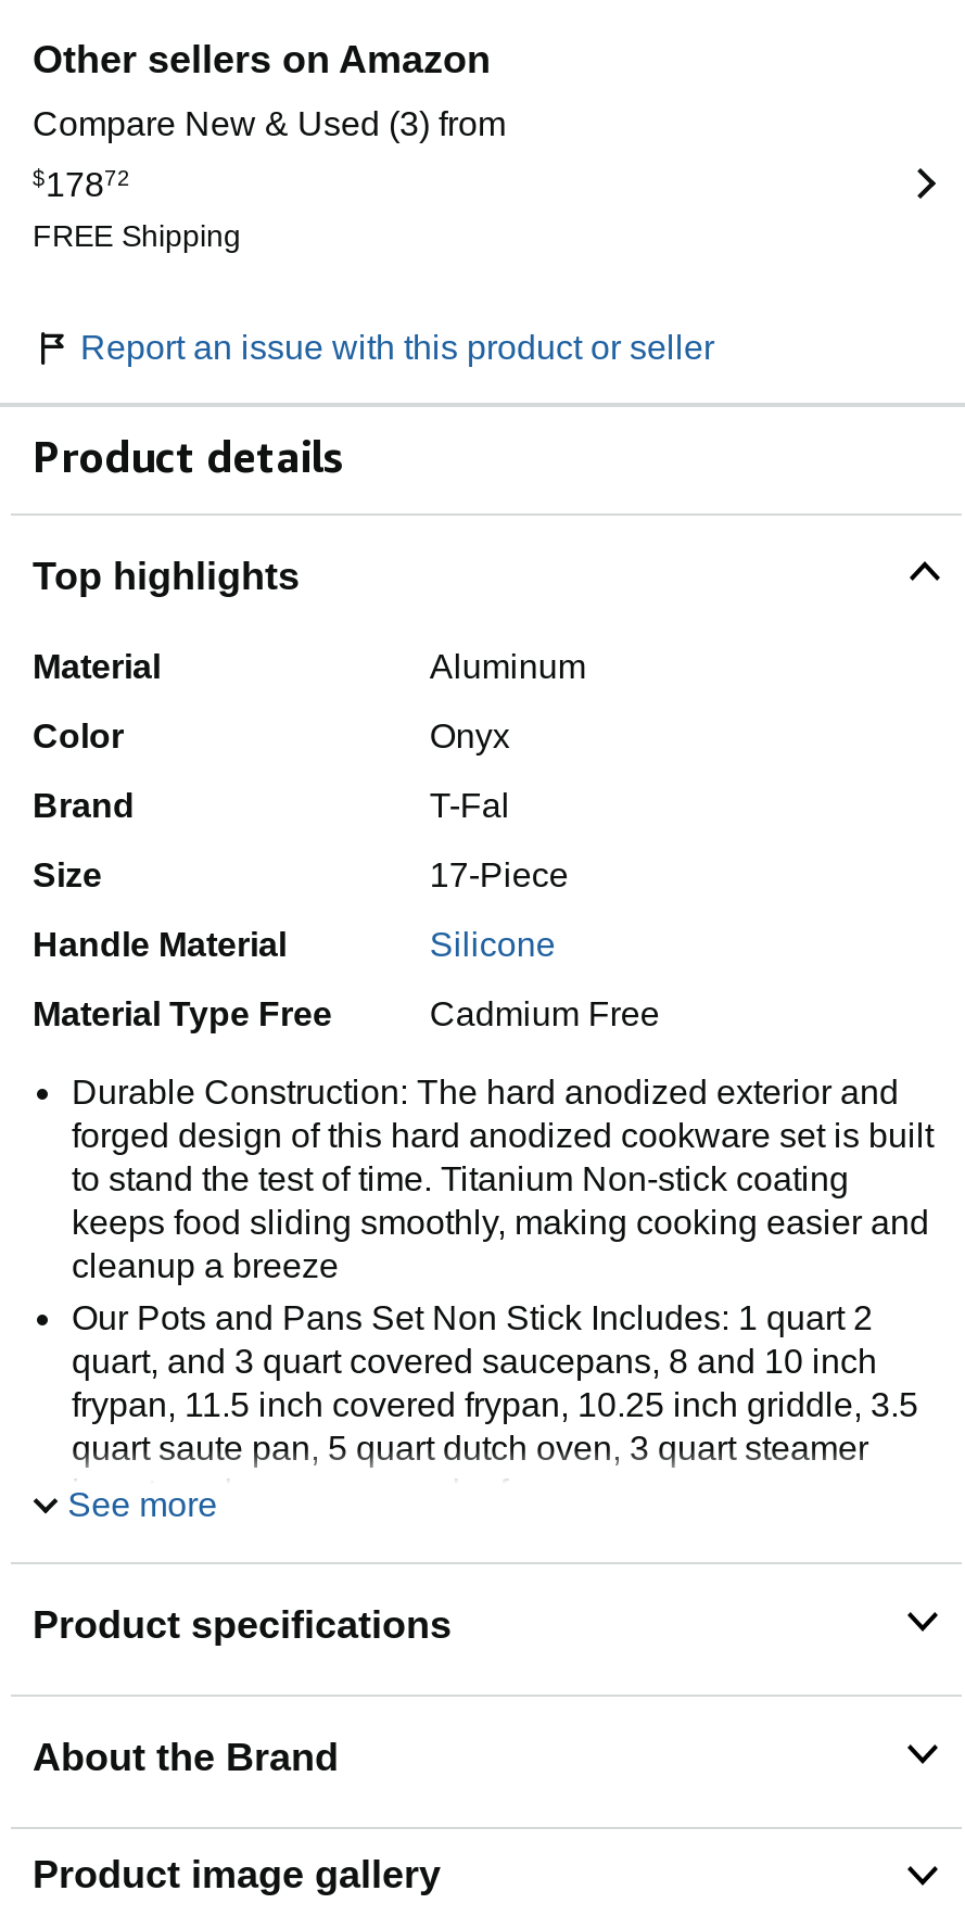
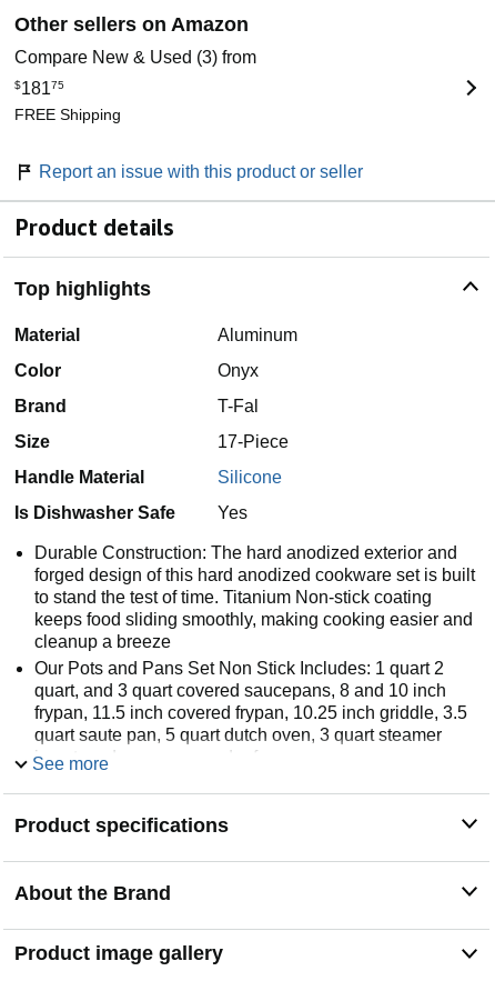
- $17872
+ $18175

- Material Type Free
- Cadmium Free
+ Is Dishwasher Safe
+ Yes
